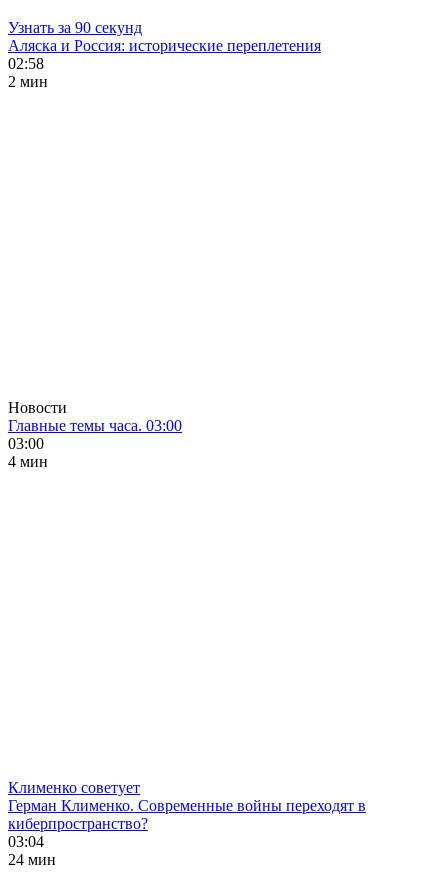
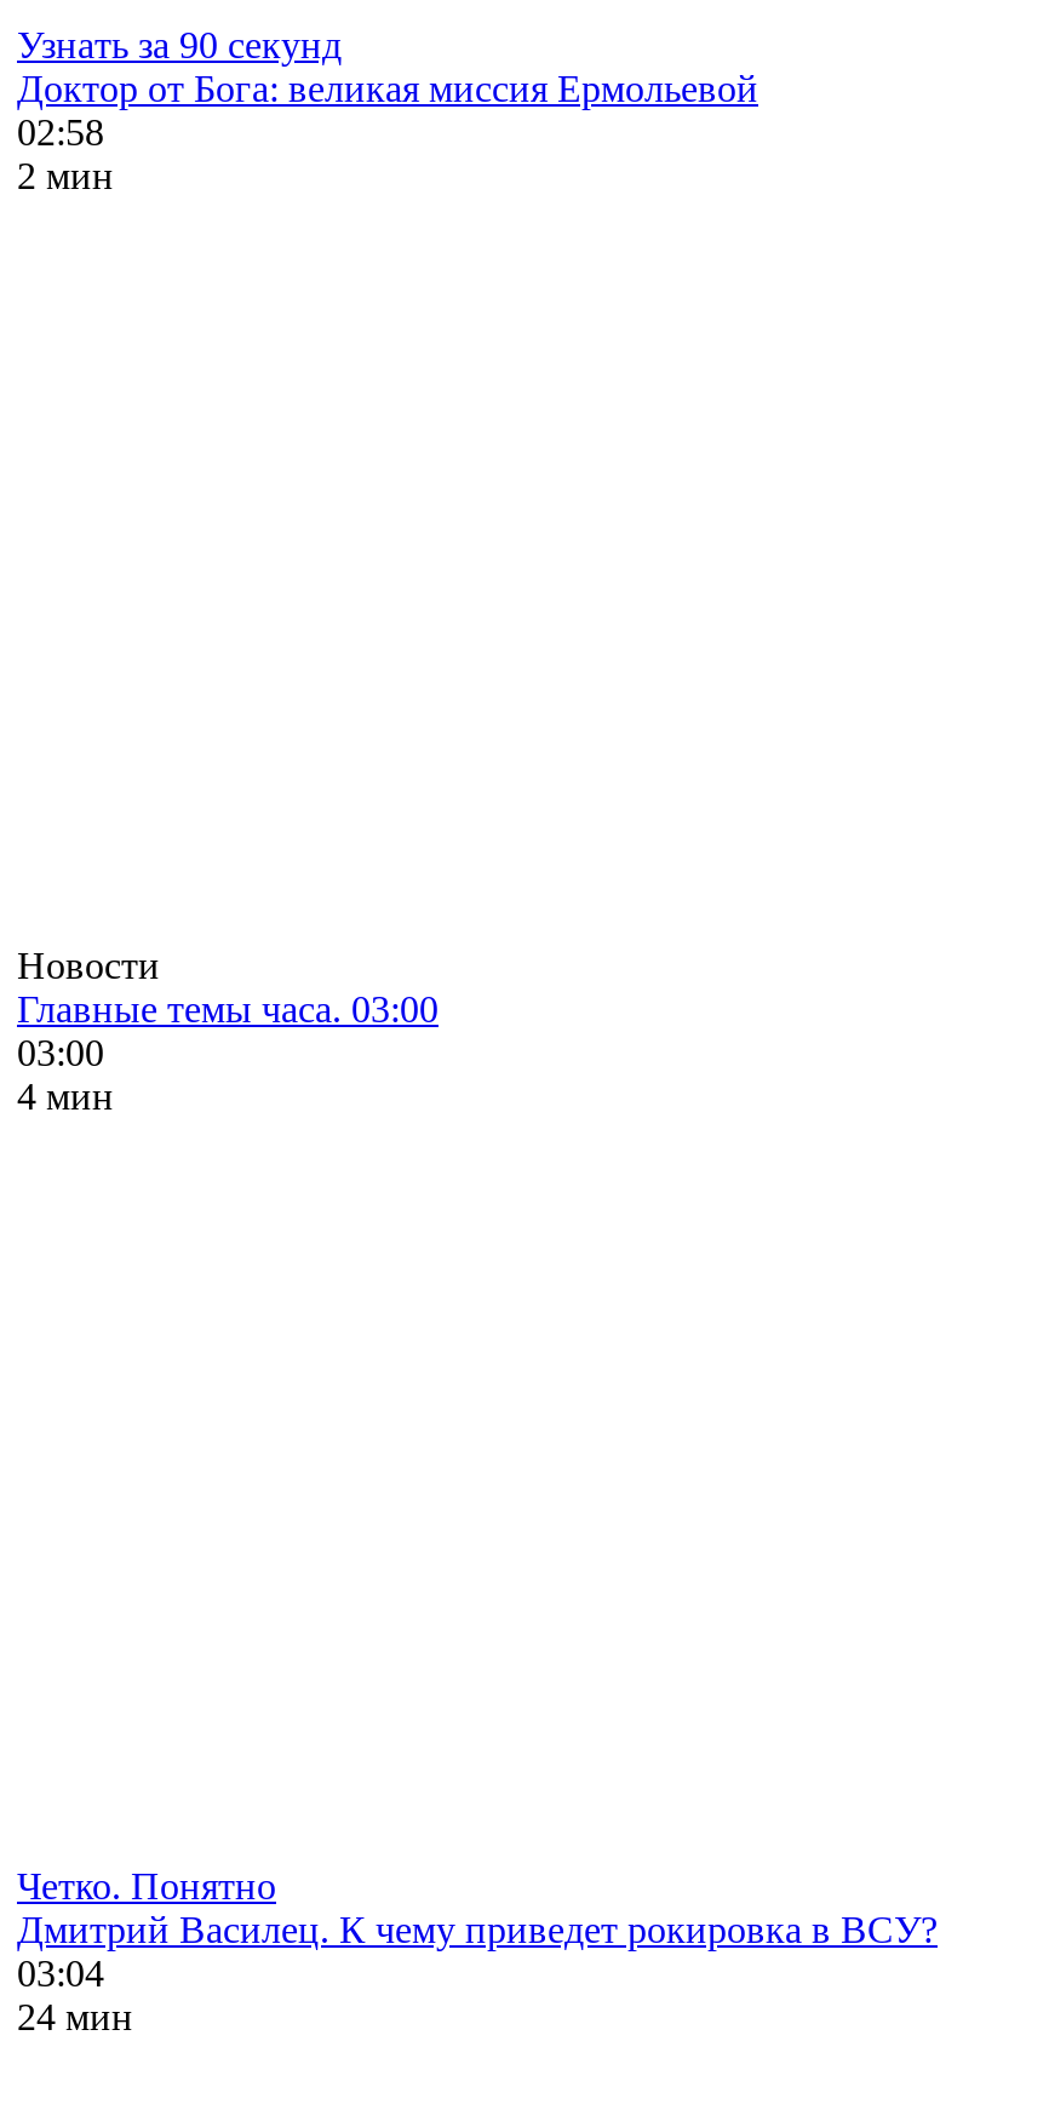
- Аляска и Россия: исторические переплетения
+ Доктор от Бога: великая миссия Ермольевой

- Клименко советует
- Герман Клименко. Современные войны переходят в
- киберпространство?
+ Четко. Понятно
+ Дмитрий Василец. К чему приведет рокировка в ВСУ?
